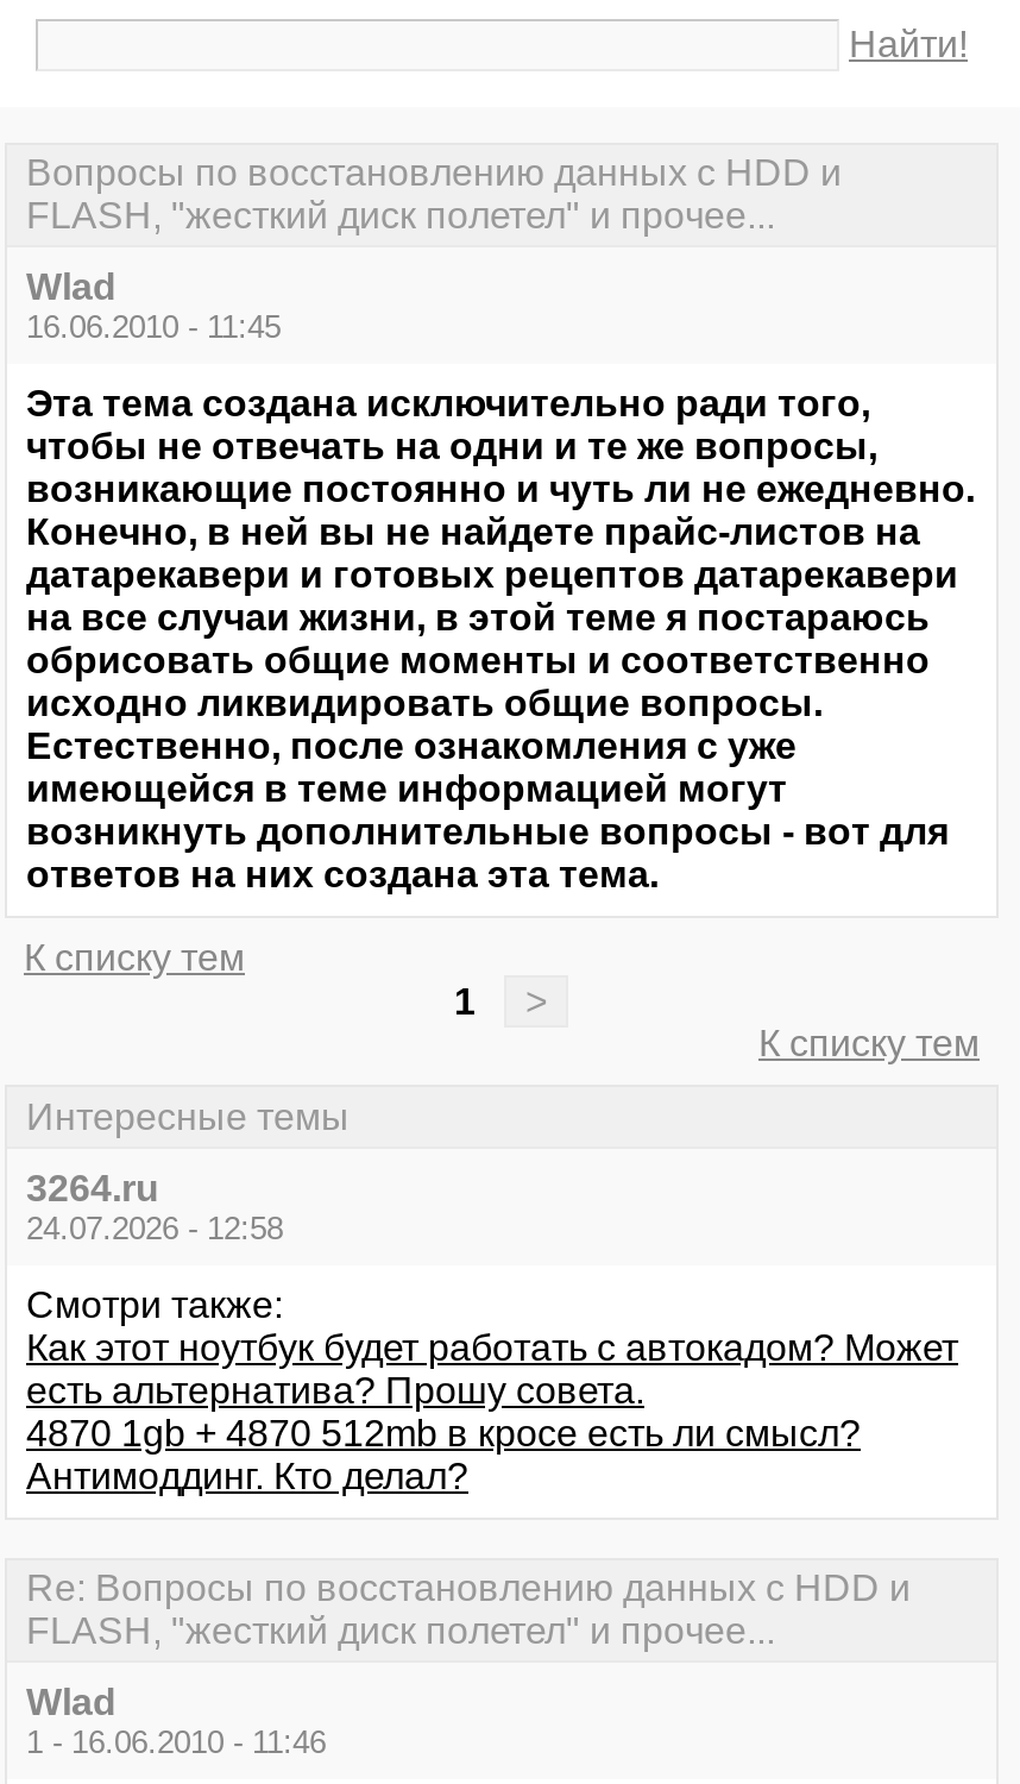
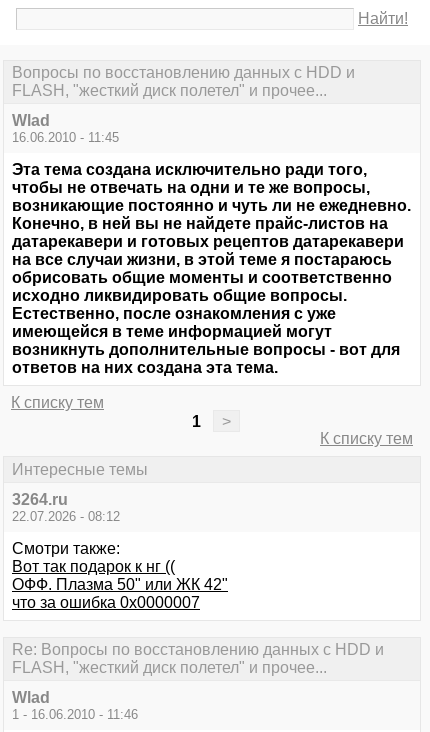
- 24.07.2026 - 12:58
+ 22.07.2026 - 08:12

- Как этот ноутбук будет работать с автокадом? Может
- есть альтернатива? Прошу совета.
- 4870 1gb + 4870 512mb в кросе есть ли смысл?
- Антимоддинг. Кто делал?
+ Вот так подарок к нг ((
+ ОФФ. Плазма 50" или ЖК 42"
+ что за ошибка 0х0000007
